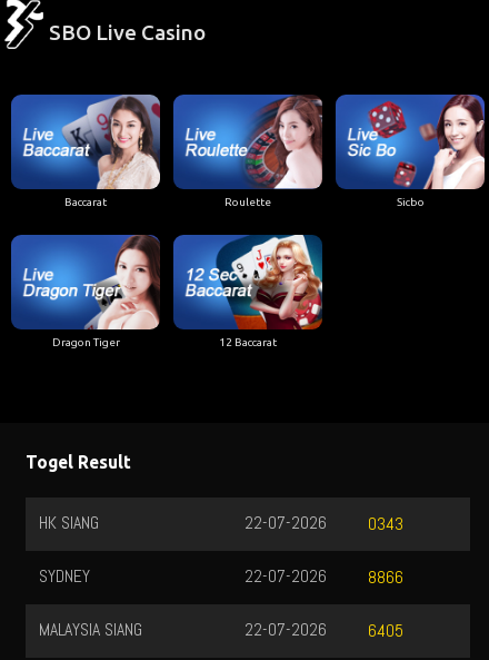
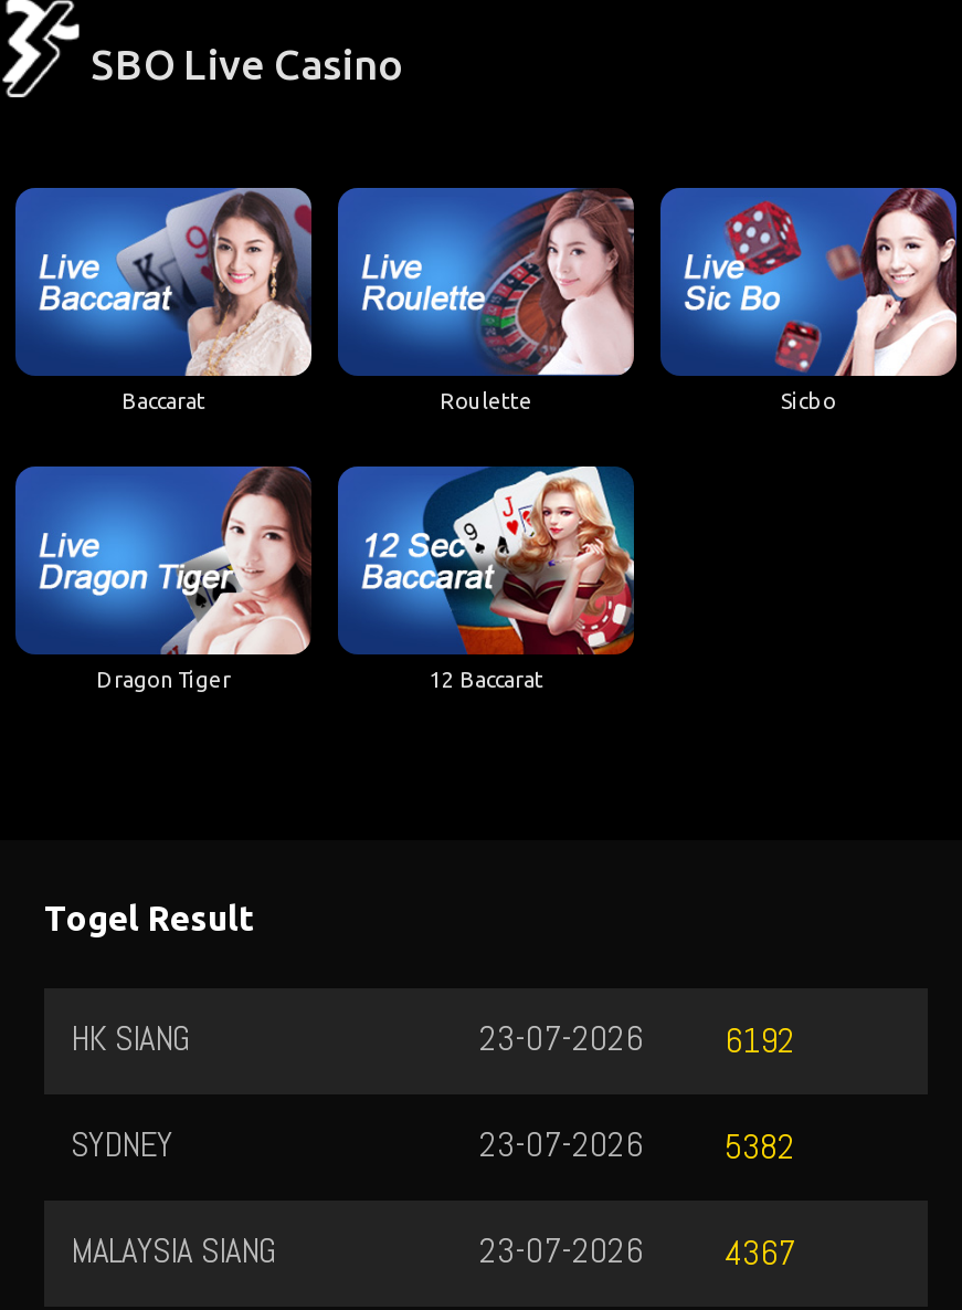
- 22-07-2026
+ 23-07-2026

- 0343
+ 6192

- 22-07-2026
+ 23-07-2026

- 8866
+ 5382

- 22-07-2026
+ 23-07-2026

- 6405
+ 4367
